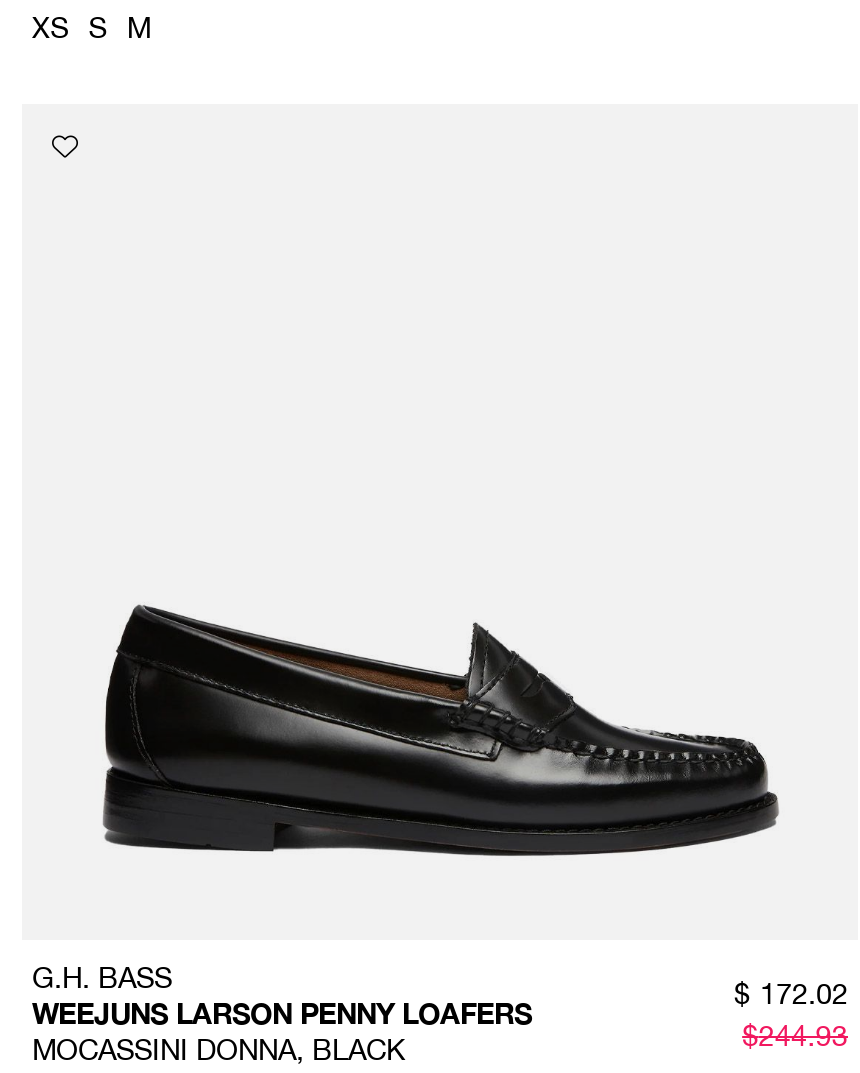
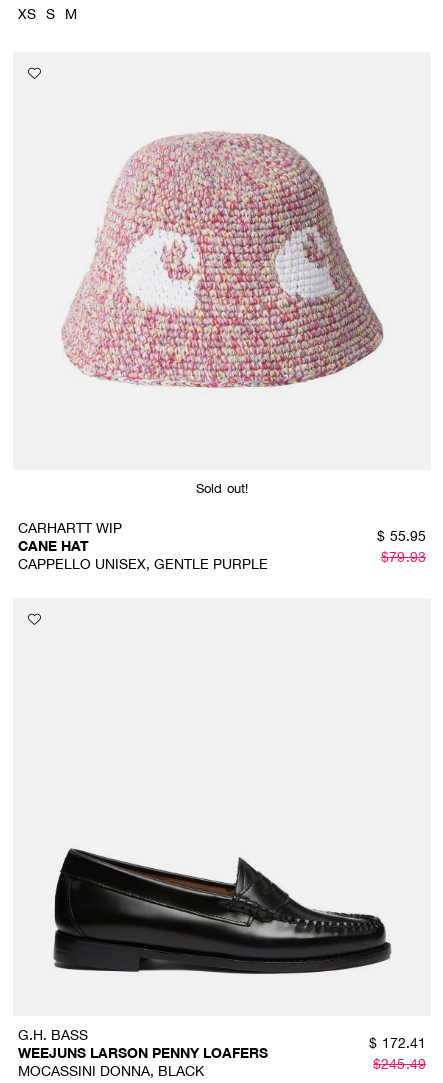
+ Sold out!
+ CARHARTT WIP
+ CANE HAT
+ CAPPELLO UNISEX, GENTLE PURPLE
+ $79.93

+ [image]

+ $ 55.95

- $ 172.02
+ $ 172.41

- $244.93
+ $245.49
